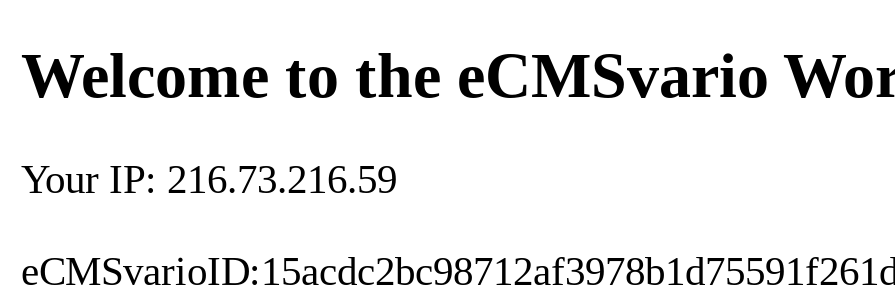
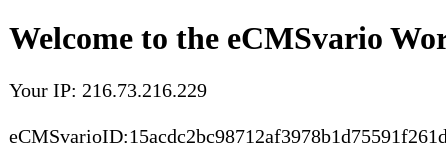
- Your IP: 216.73.216.59
+ Your IP: 216.73.216.229
